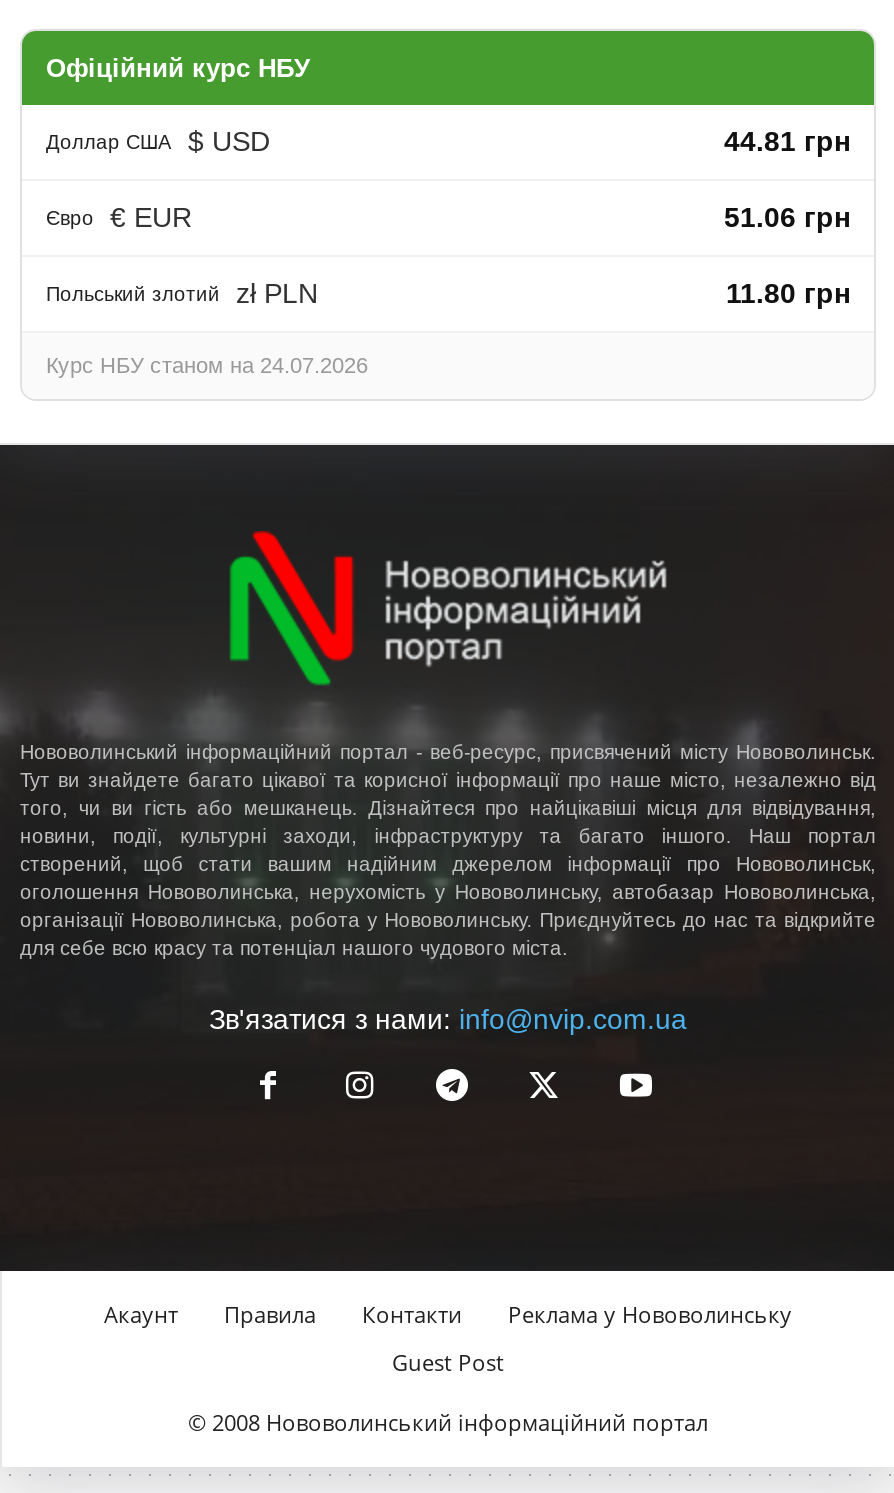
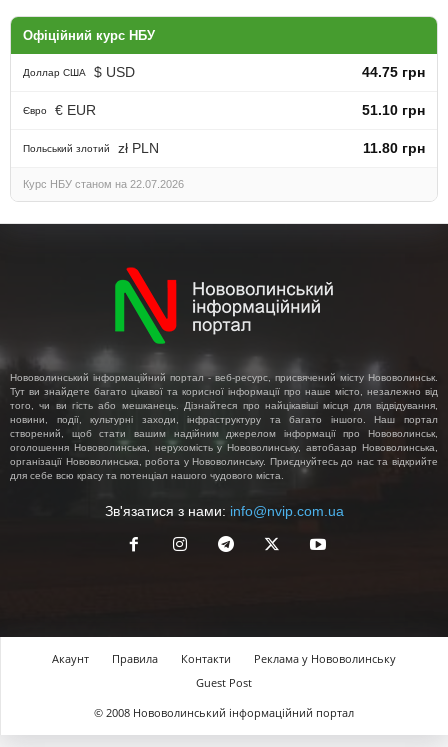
- 44.81 грн
+ 44.75 грн

- 51.06 грн
+ 51.10 грн

- Курс НБУ станом на 24.07.2026
+ Курс НБУ станом на 22.07.2026
